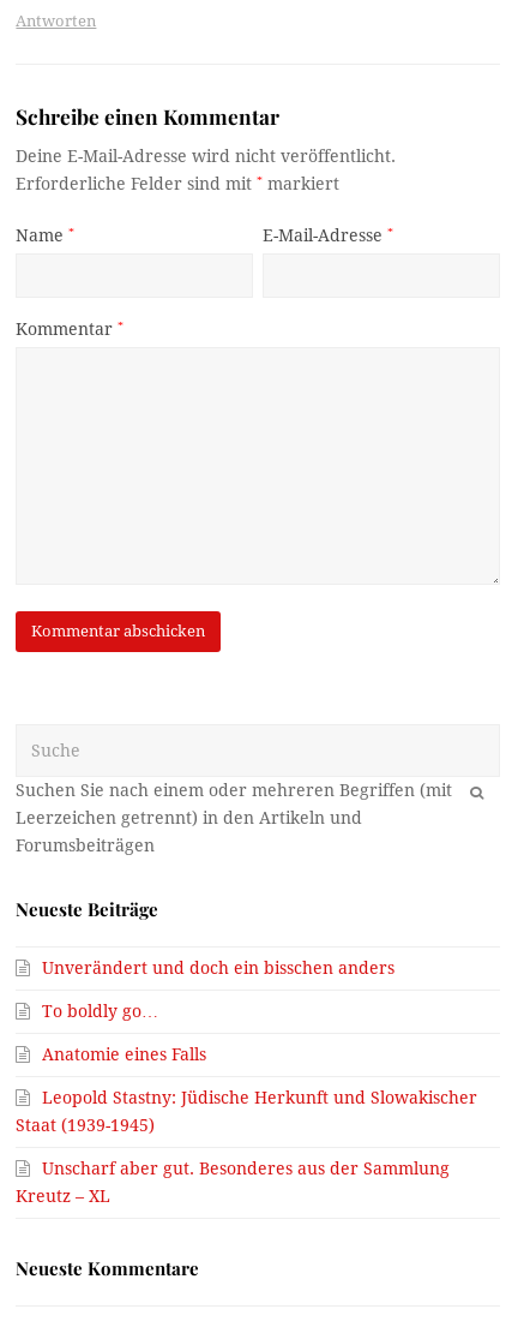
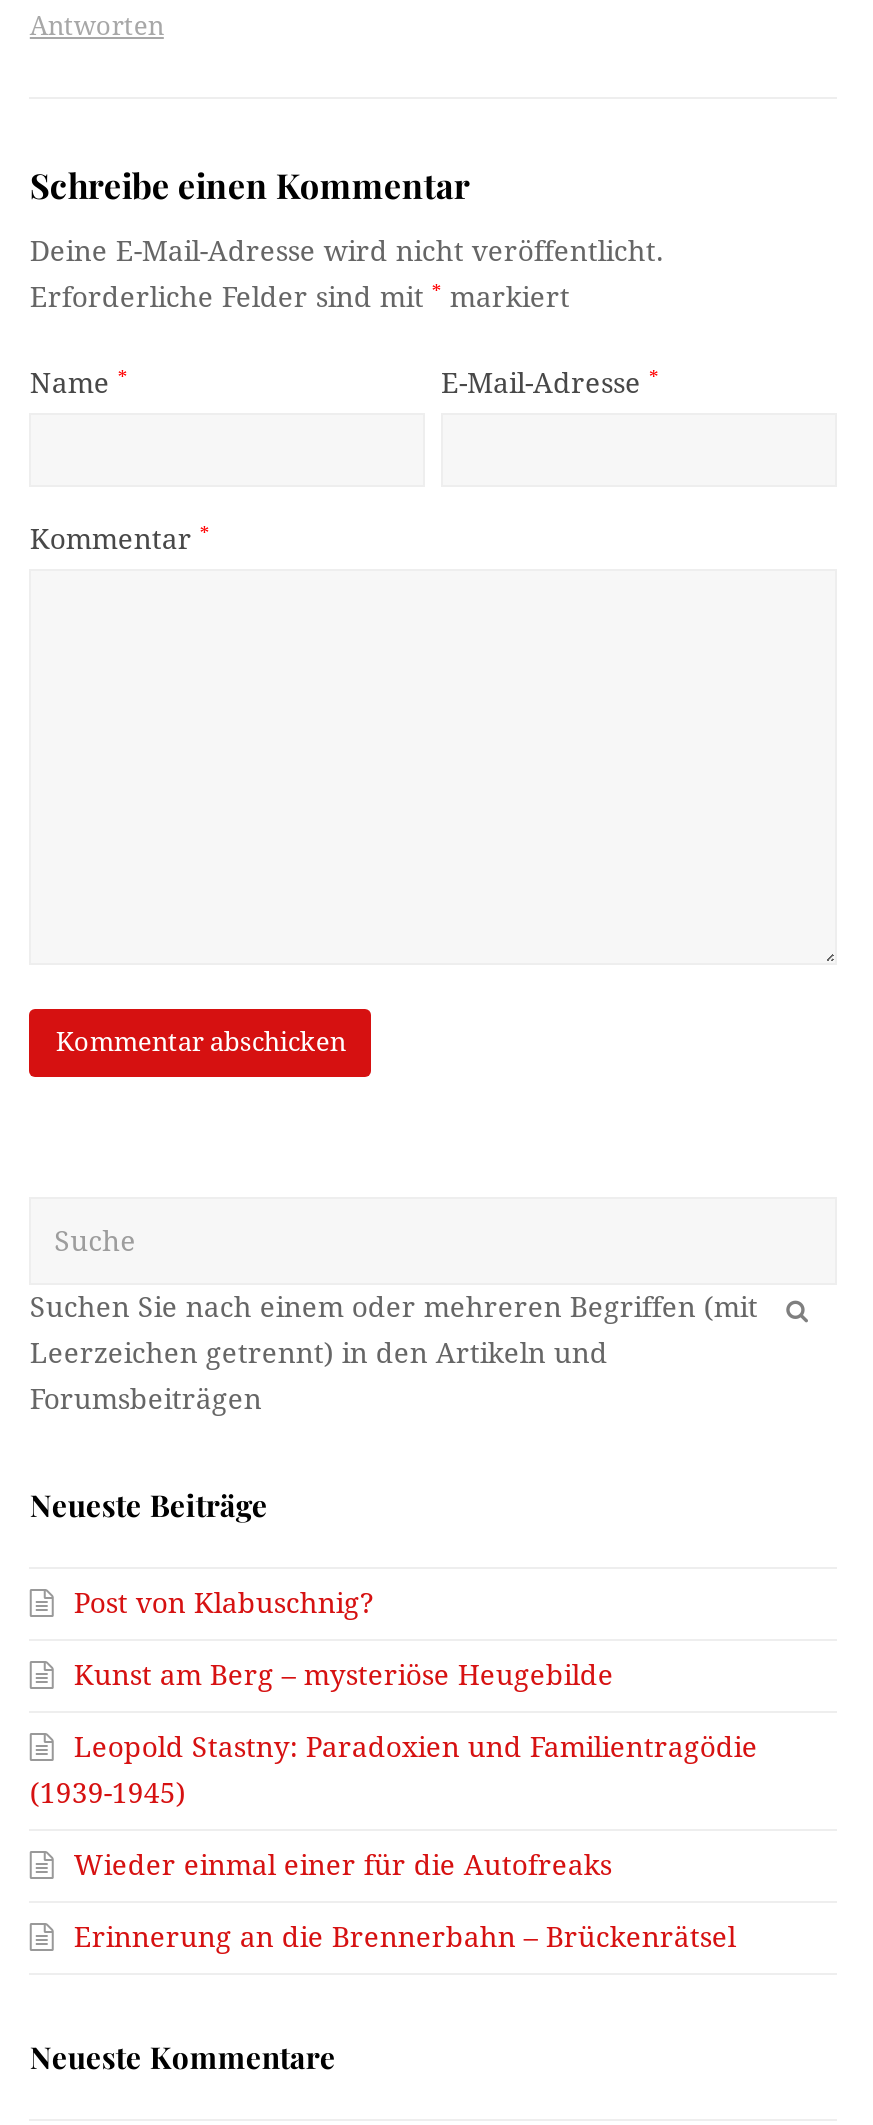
- Unverändert und doch ein bisschen anders
+ Post von Klabuschnig?

- To boldly go…
+ Kunst am Berg – mysteriöse Heugebilde

- Anatomie eines Falls
+ Leopold Stastny: Paradoxien und Familientragödie
+ (1939-1945)

- Leopold Stastny: Jüdische Herkunft und Slowakischer
- Staat (1939-1945)
+ Wieder einmal einer für die Autofreaks

- Unscharf aber gut. Besonderes aus der Sammlung
- Kreutz – XL
+ Erinnerung an die Brennerbahn – Brückenrätsel
